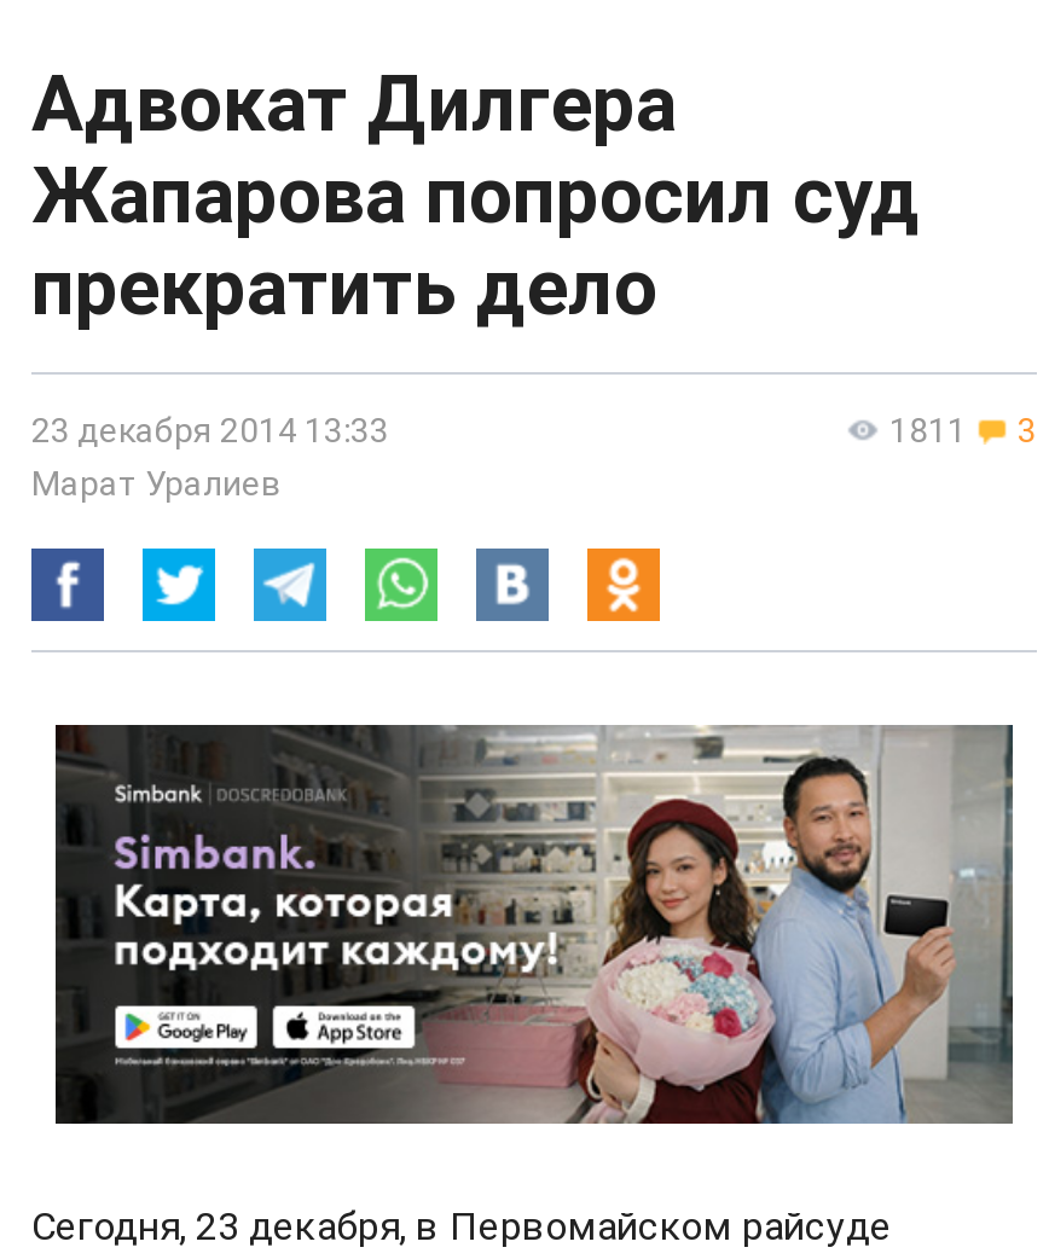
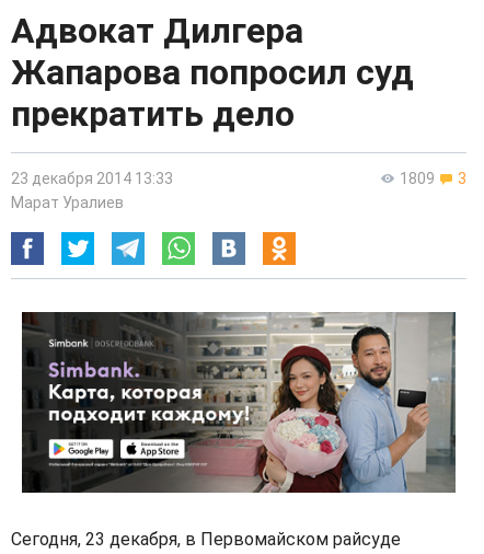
- 1811 3
+ 1809 3
